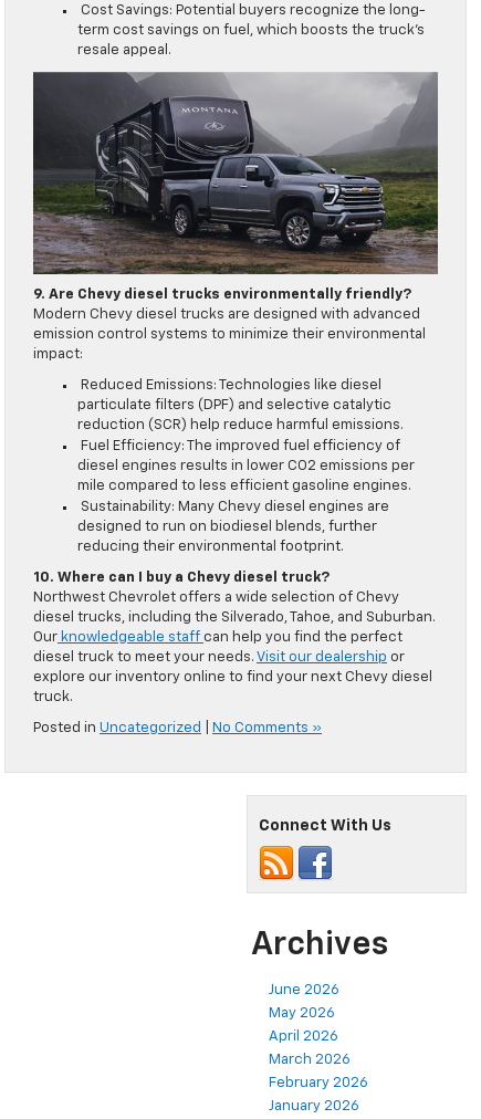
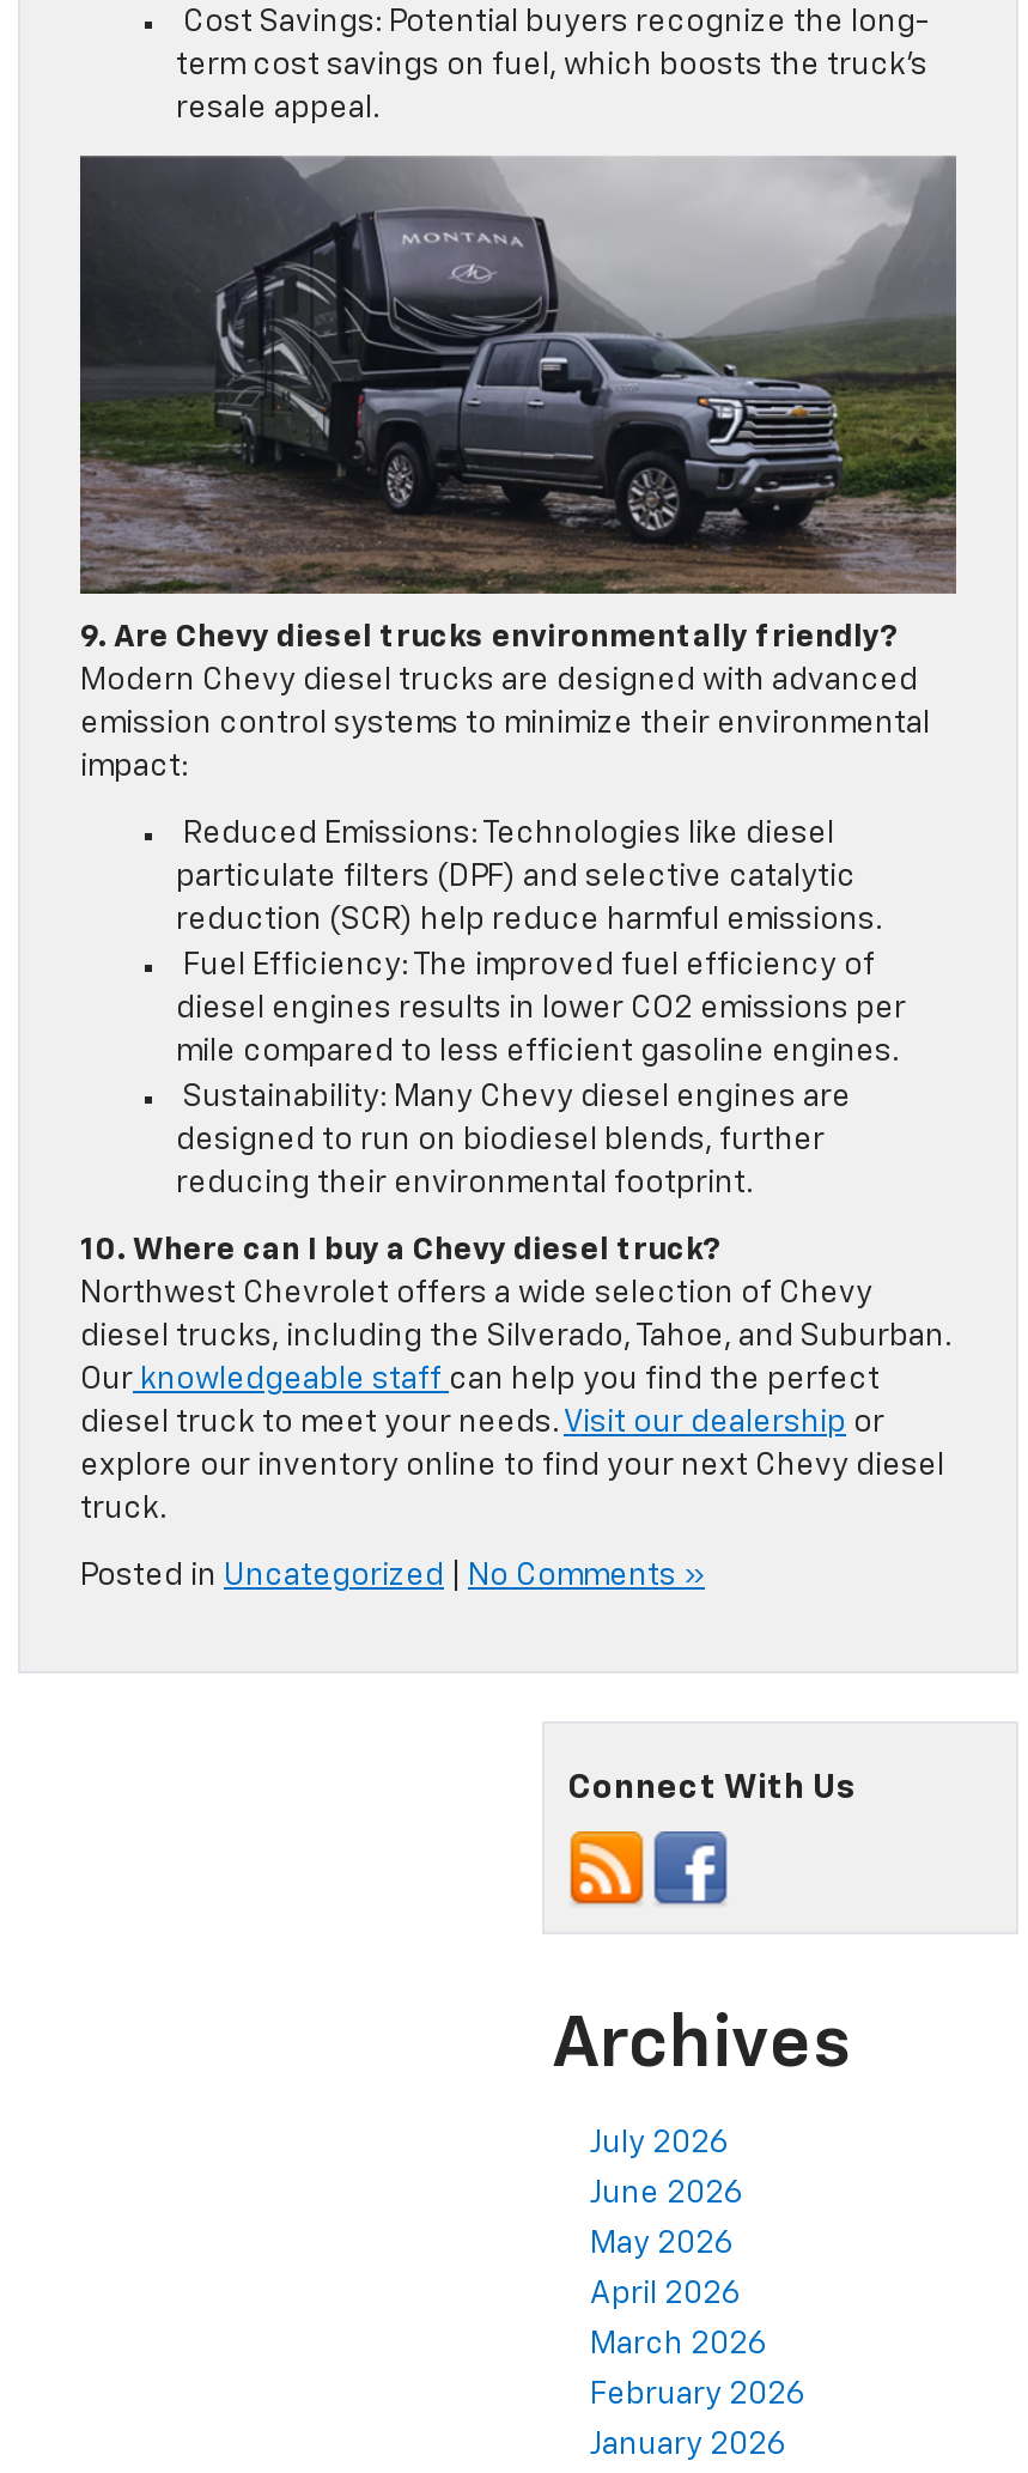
+ July 2026
